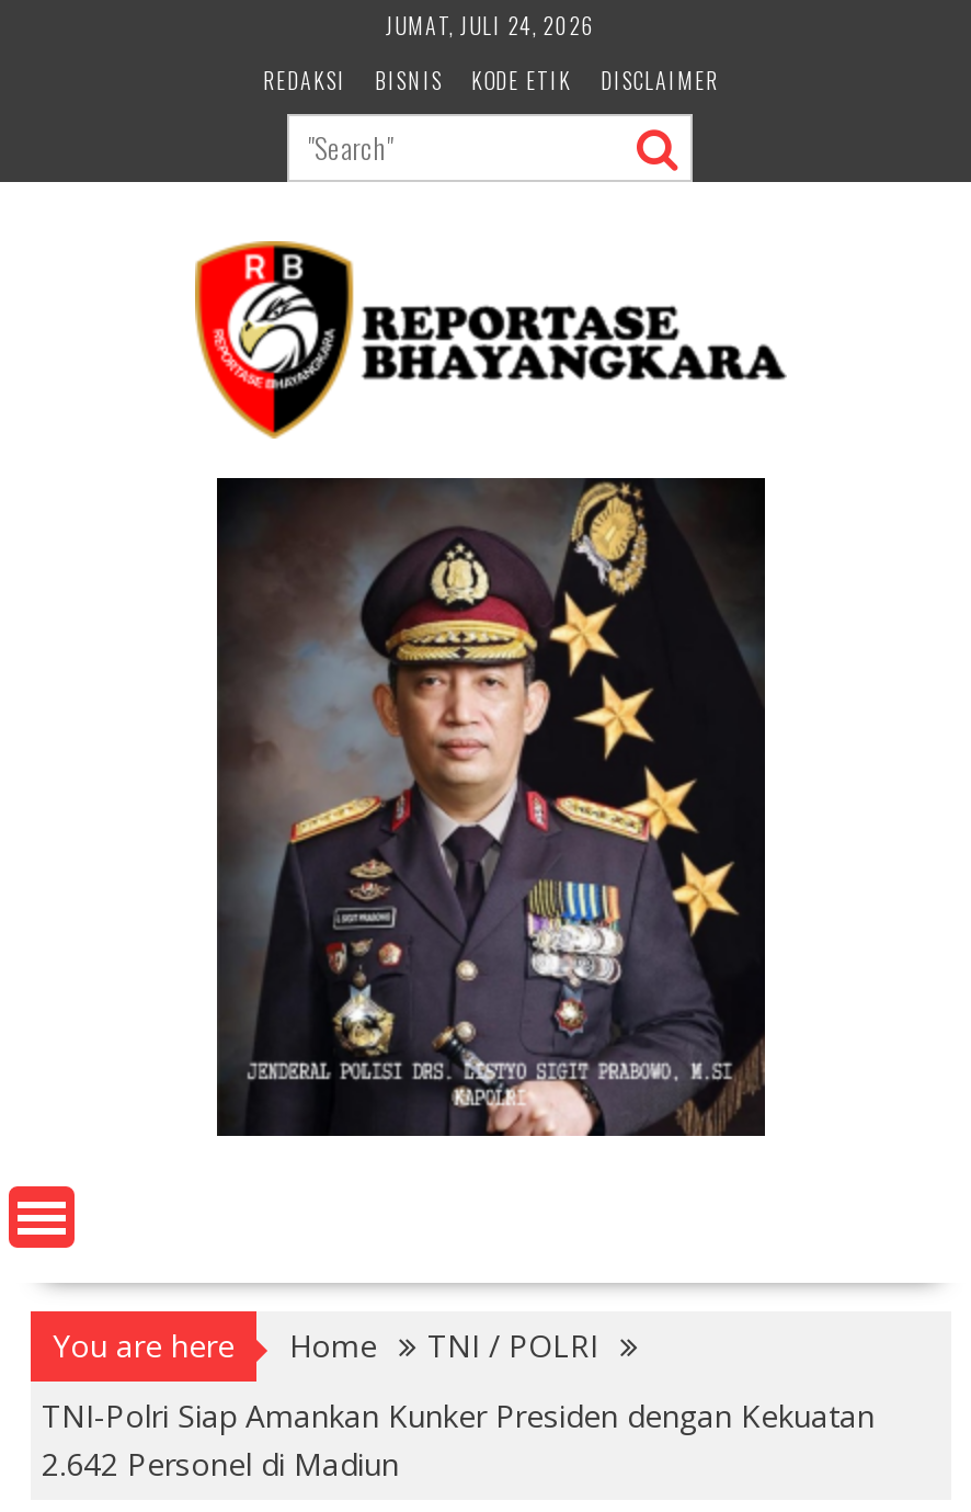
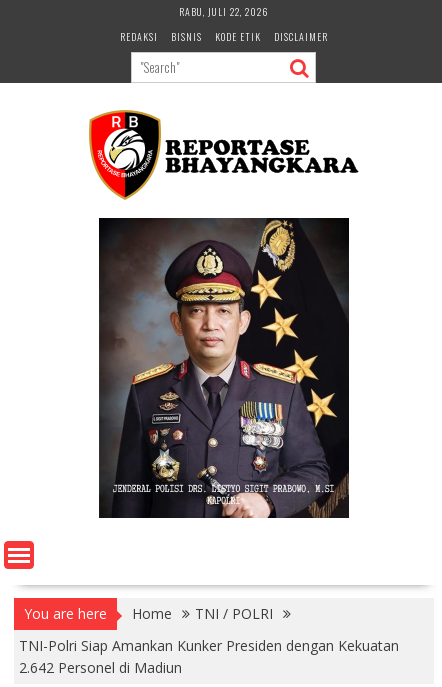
- JUMAT, JULI 24, 2026
+ RABU, JULI 22, 2026
